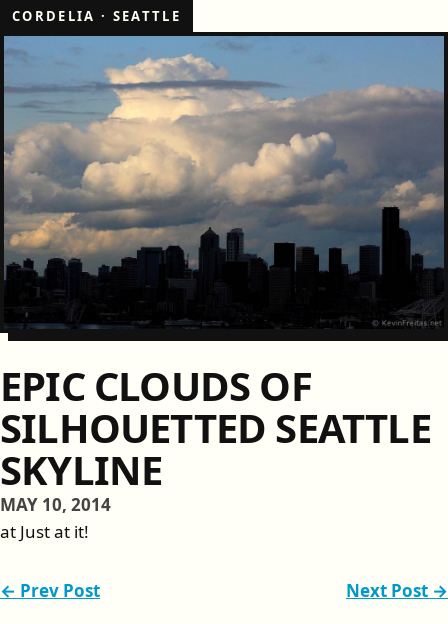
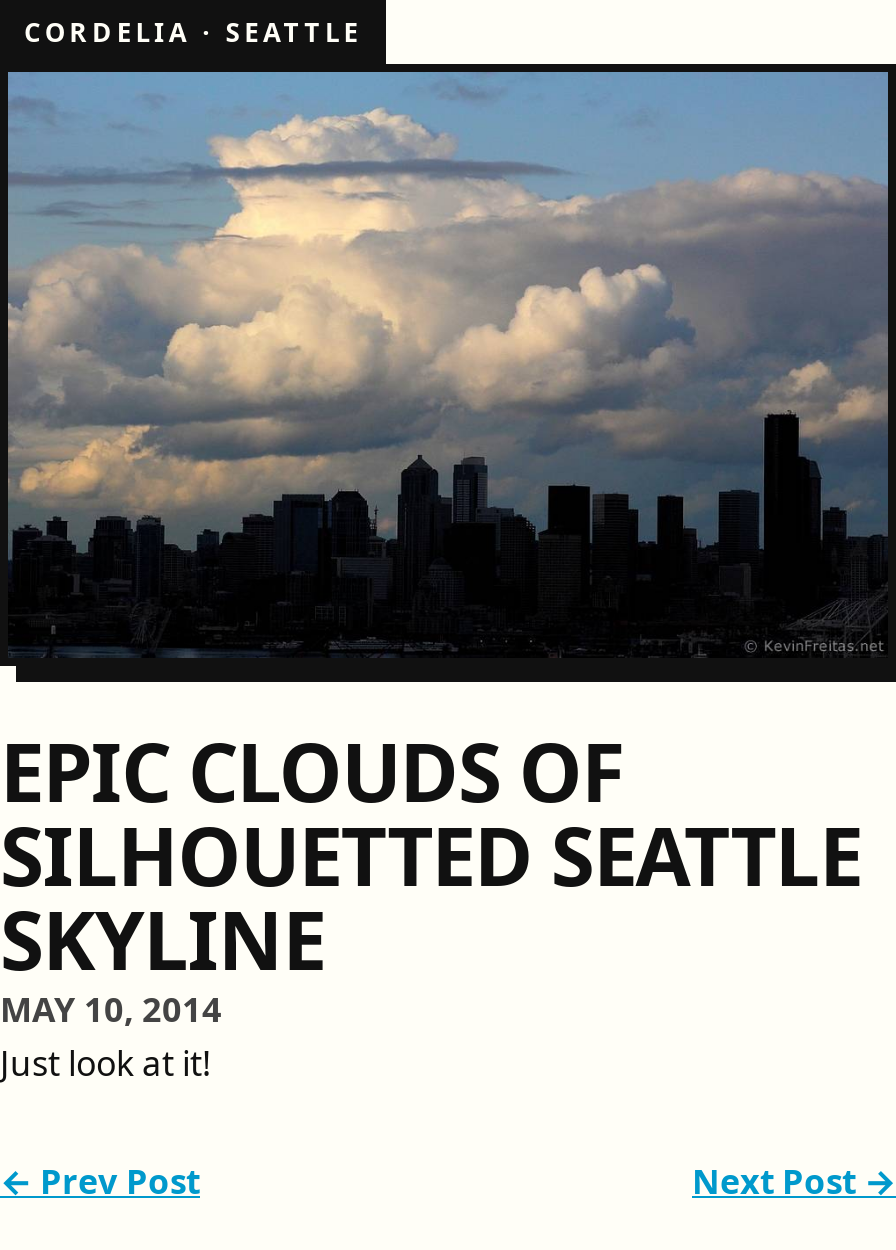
- at Just at it!
+ Just look at it!
